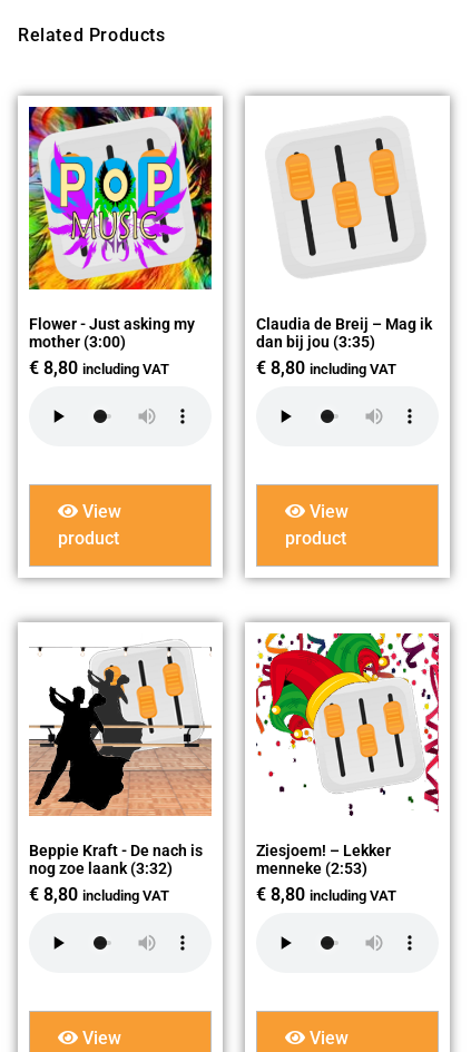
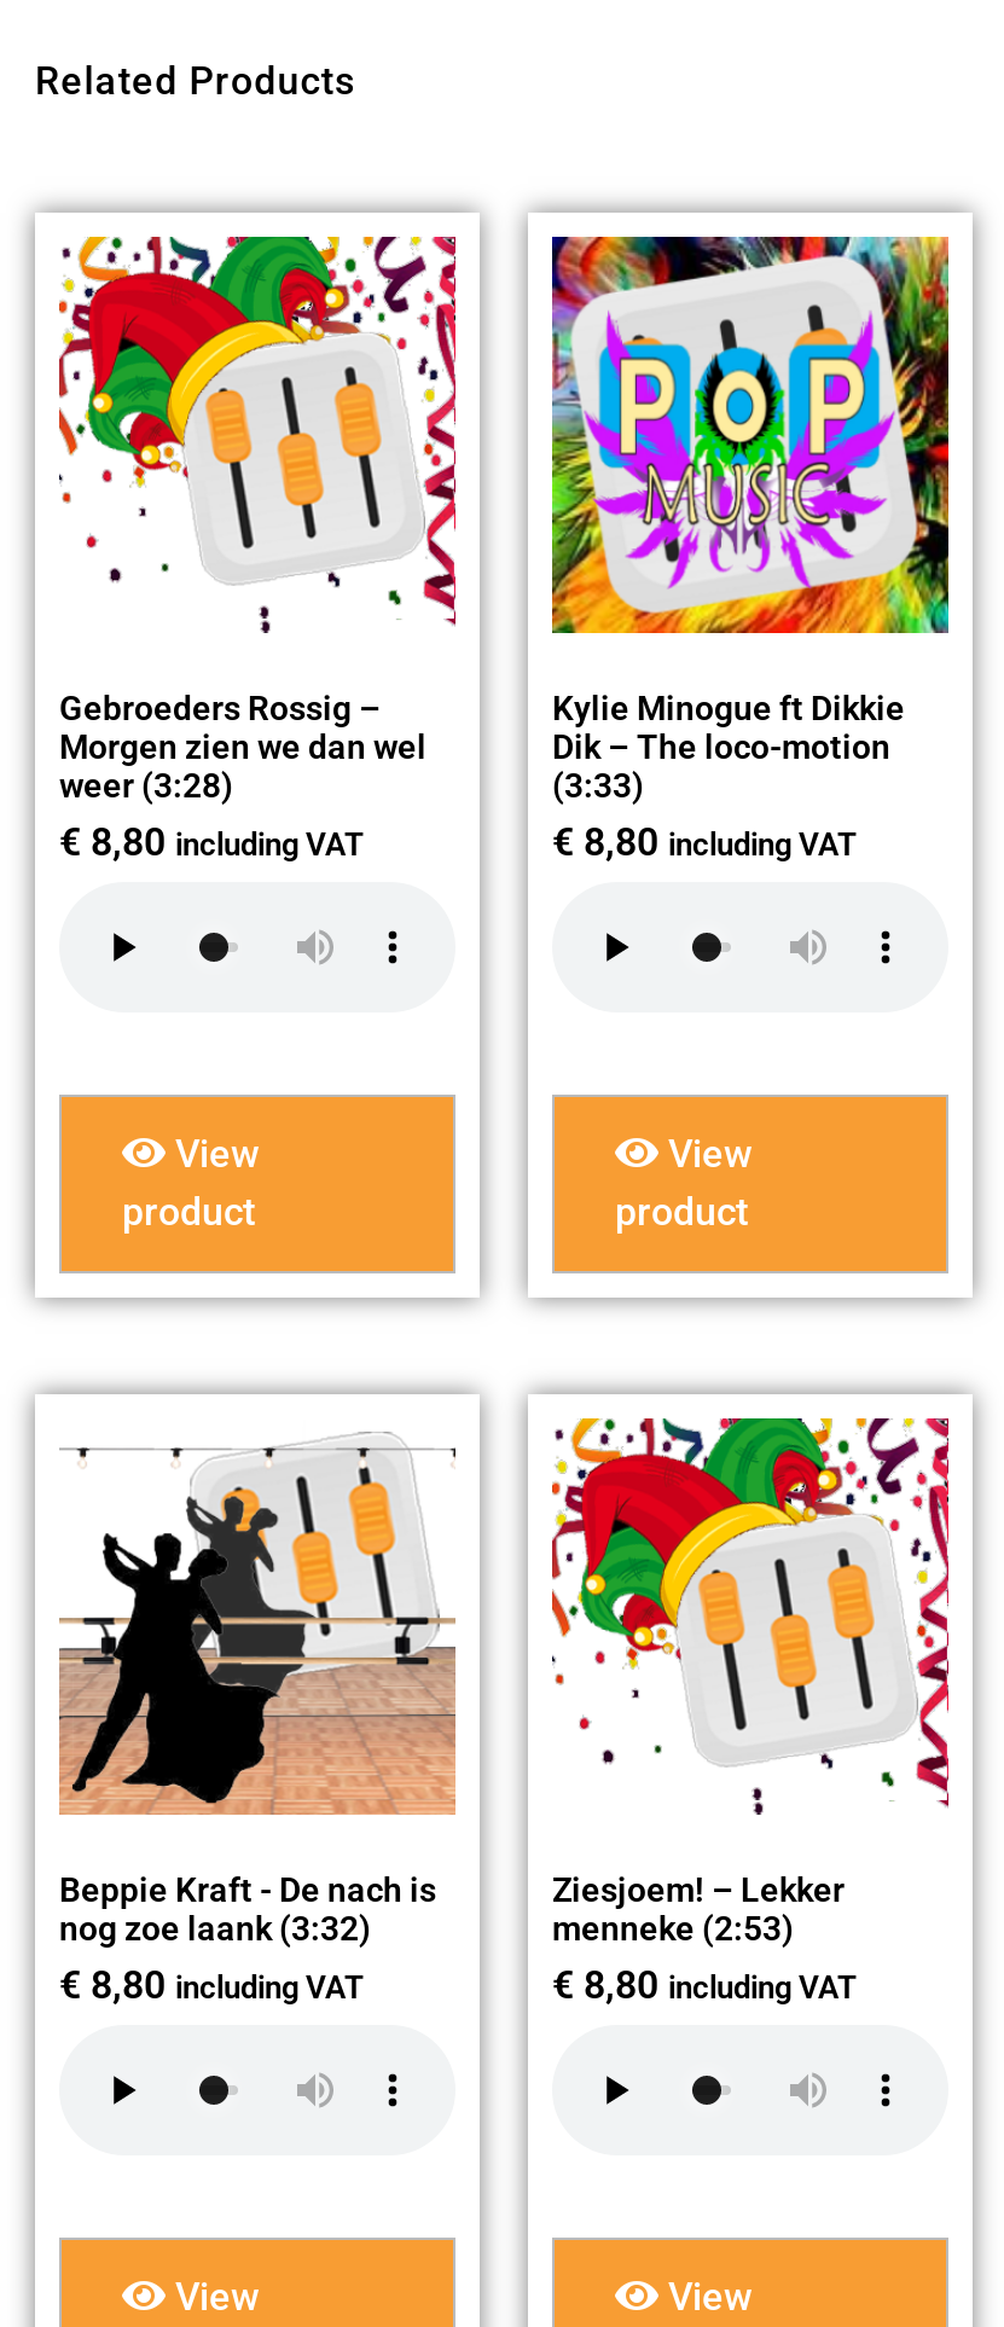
- [image]
- Flower - Just asking my
- mother (3:00)
+ [image]
+ Gebroeders Rossig –
+ Morgen zien we dan wel
+ weer (3:28)

- [image]
- Claudia de Breij – Mag ik
- dan bij jou (3:35)
+ [image]
+ Kylie Minogue ft Dikkie
+ Dik – The loco-motion
+ (3:33)
